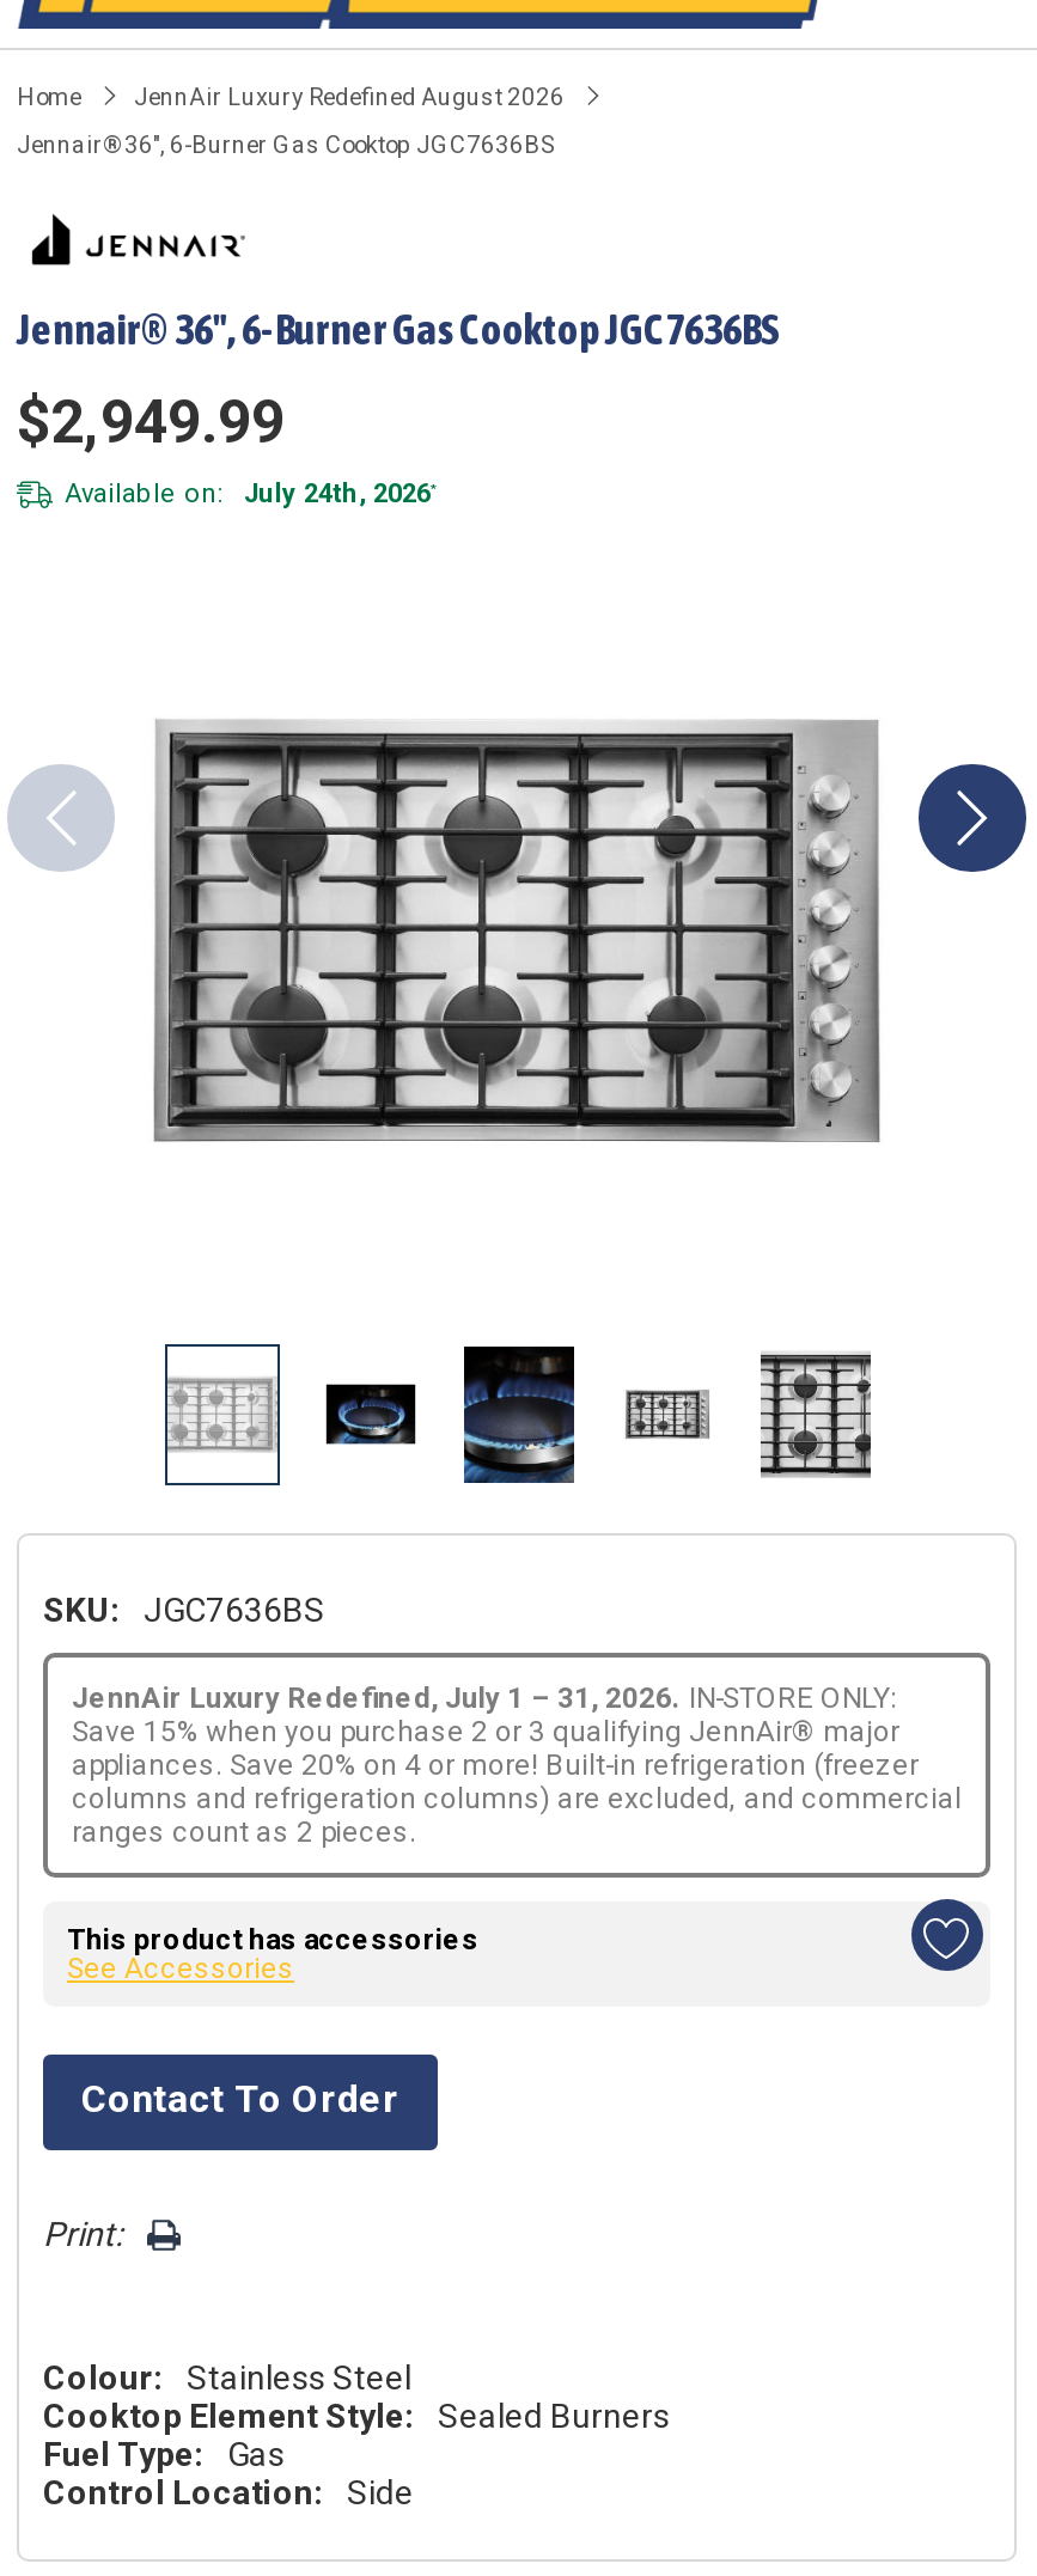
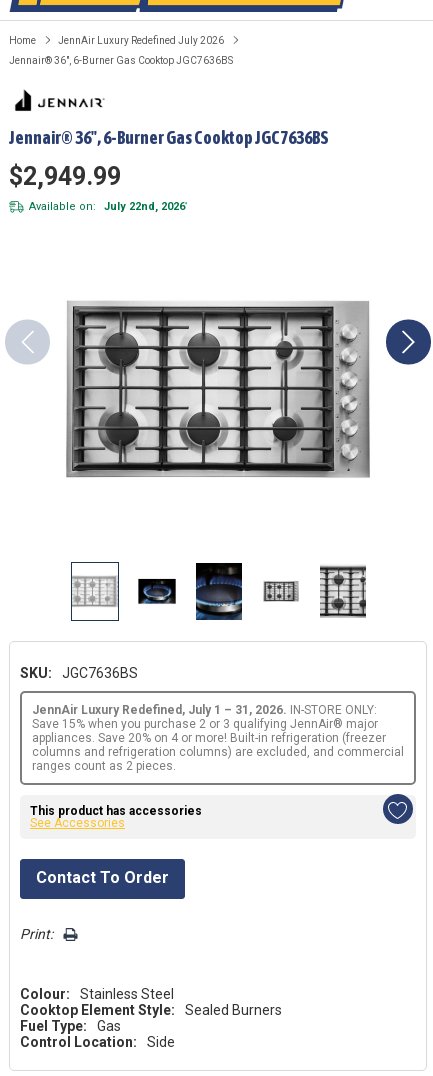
- JennAir Luxury Redefined August 2026
+ JennAir Luxury Redefined July 2026

- Available on: July 24th, 2026
+ Available on: July 22nd, 2026
